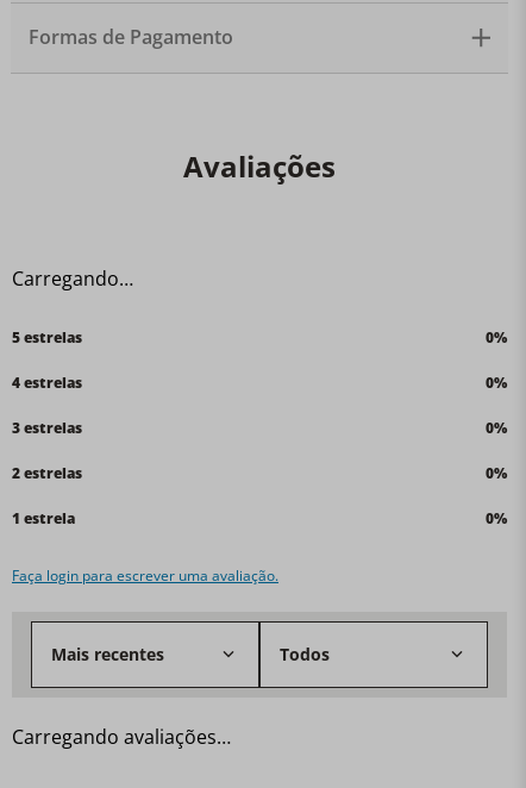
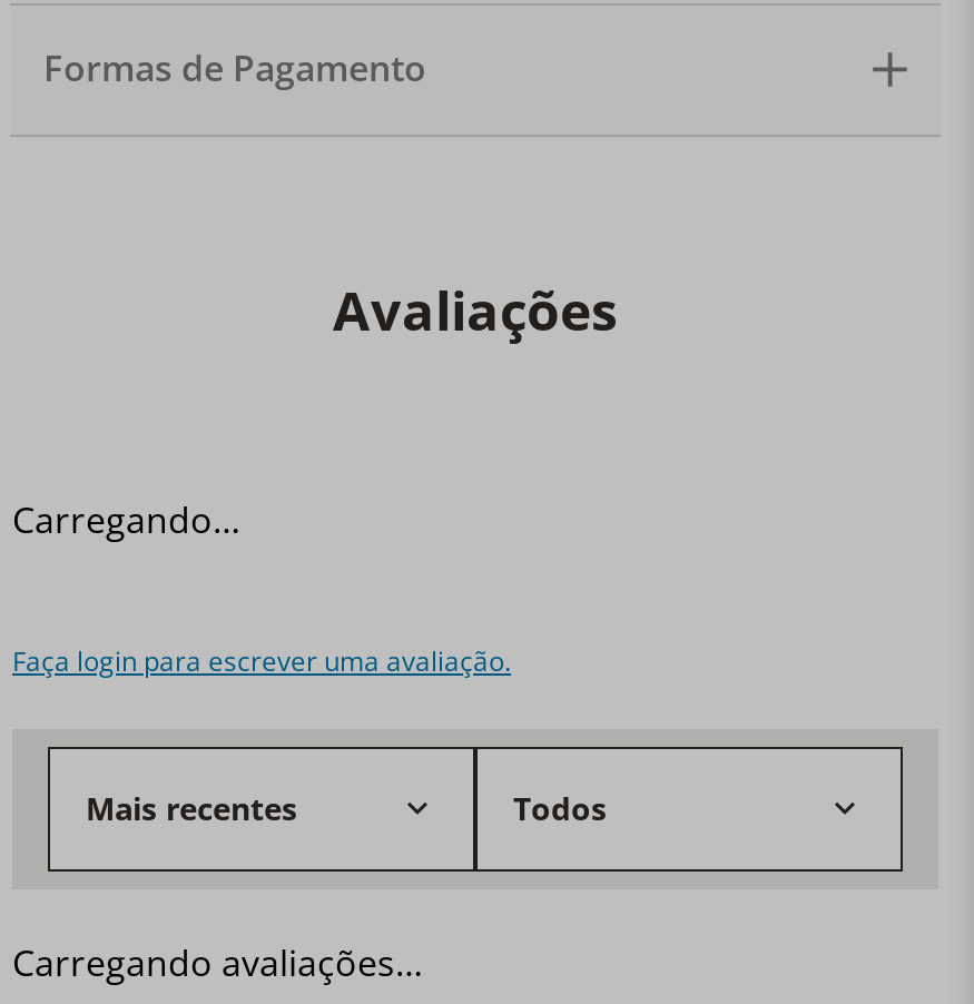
- 5 estrelas
- 0%
- 4 estrelas
- 0%
- 3 estrelas
- 0%
- 2 estrelas
- 0%
- 1 estrela
- 0%
